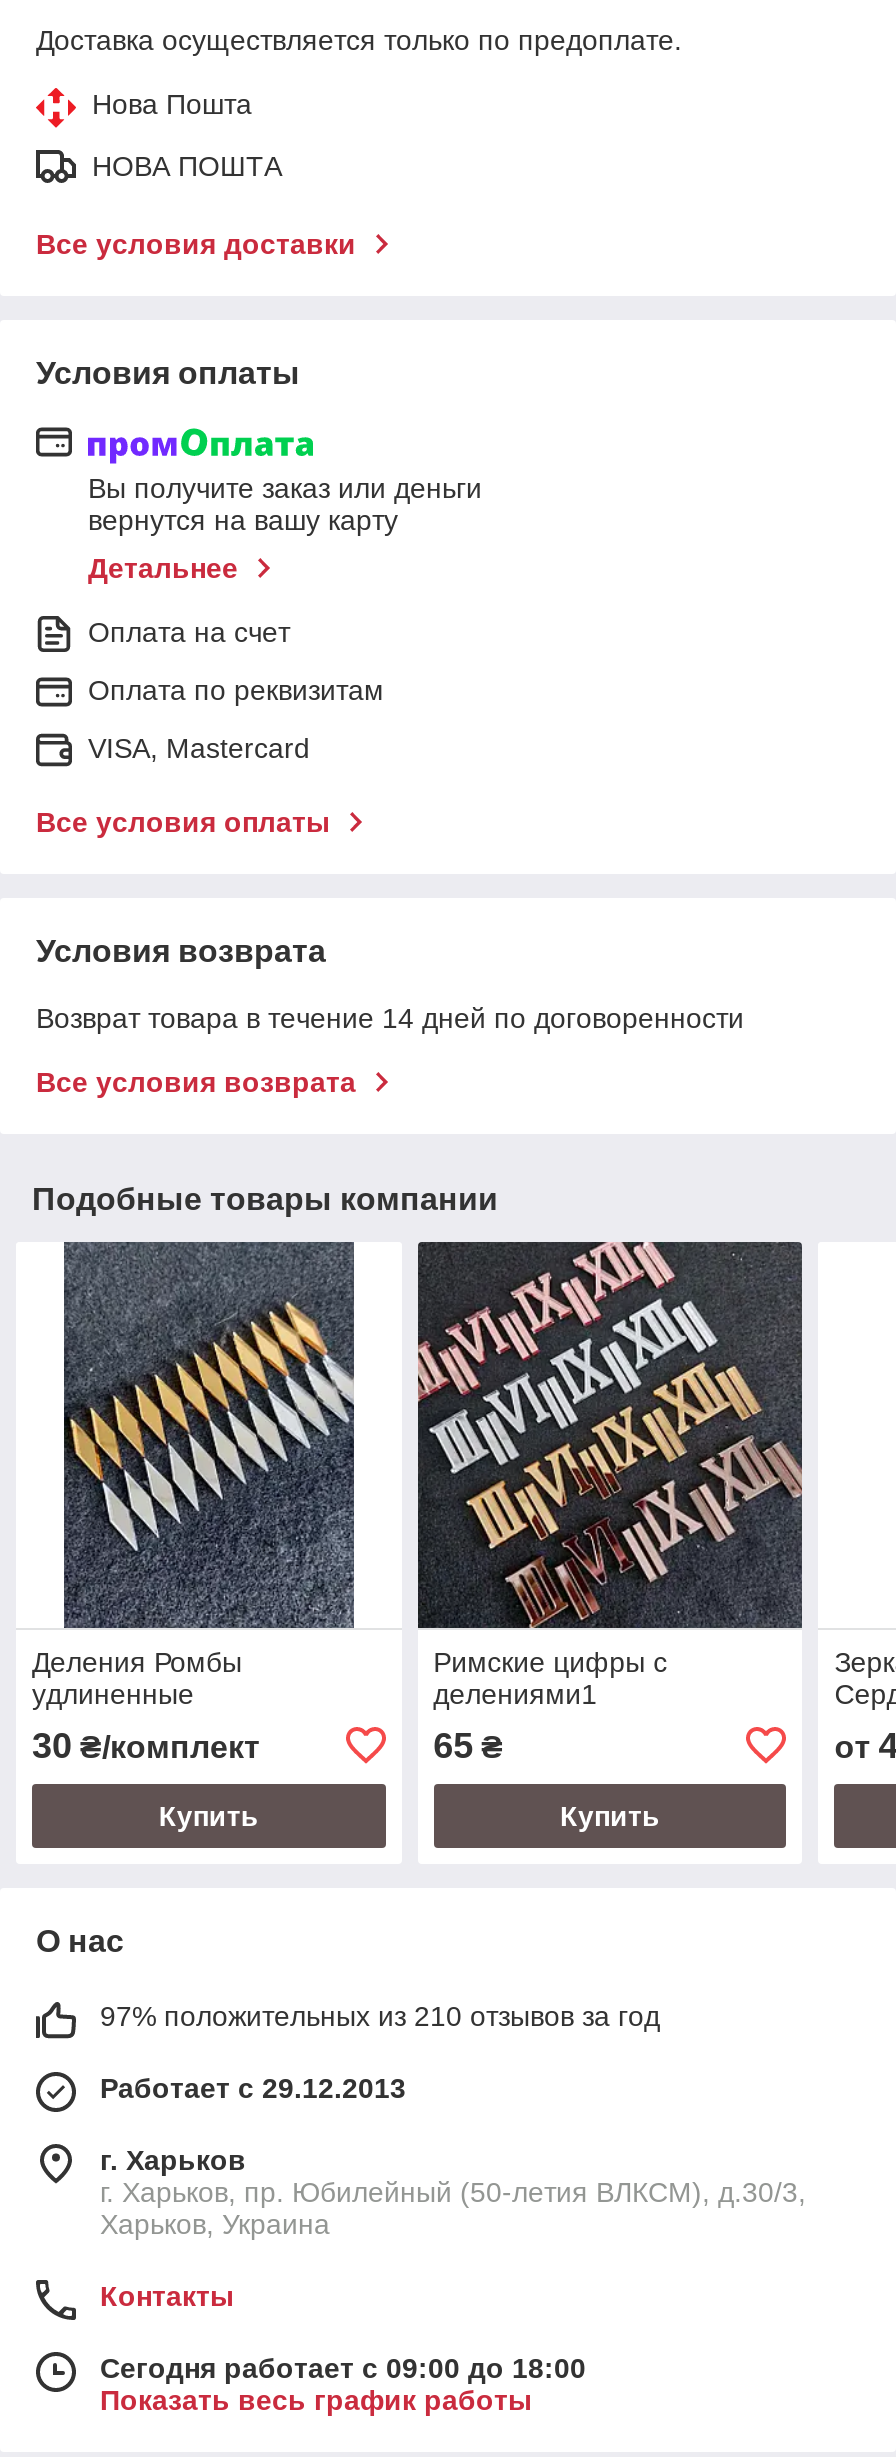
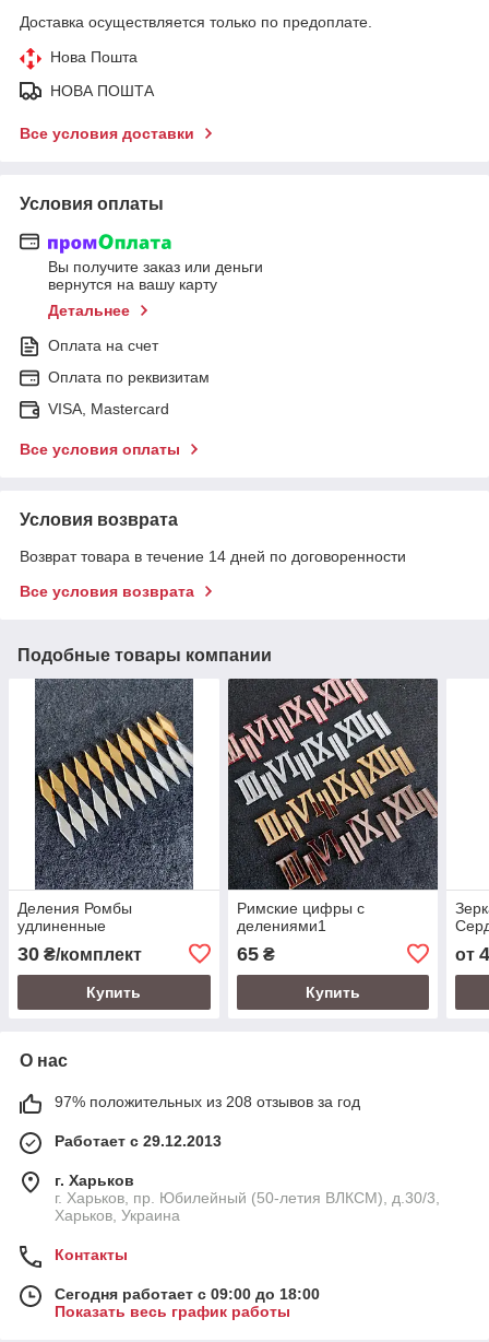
- 97% положительных из 210 отзывов за год
+ 97% положительных из 208 отзывов за год
